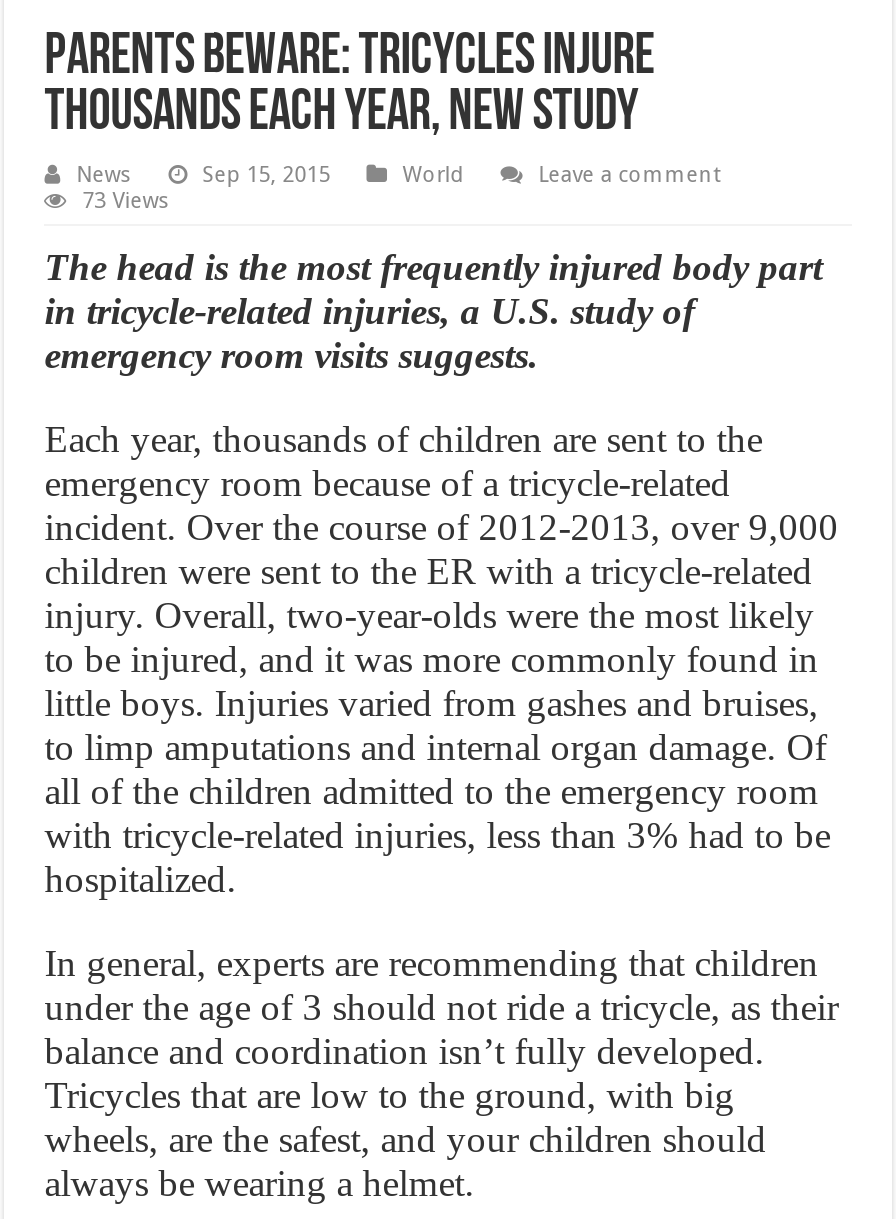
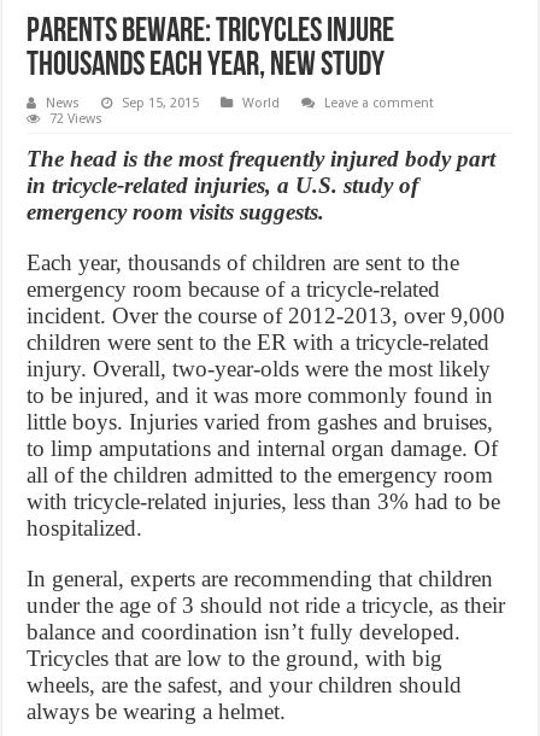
- 73 Views
+ 72 Views
